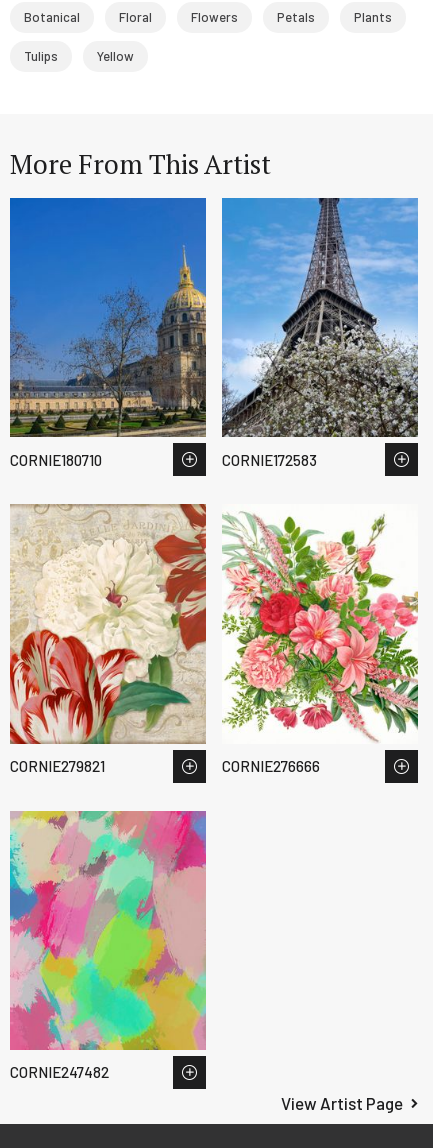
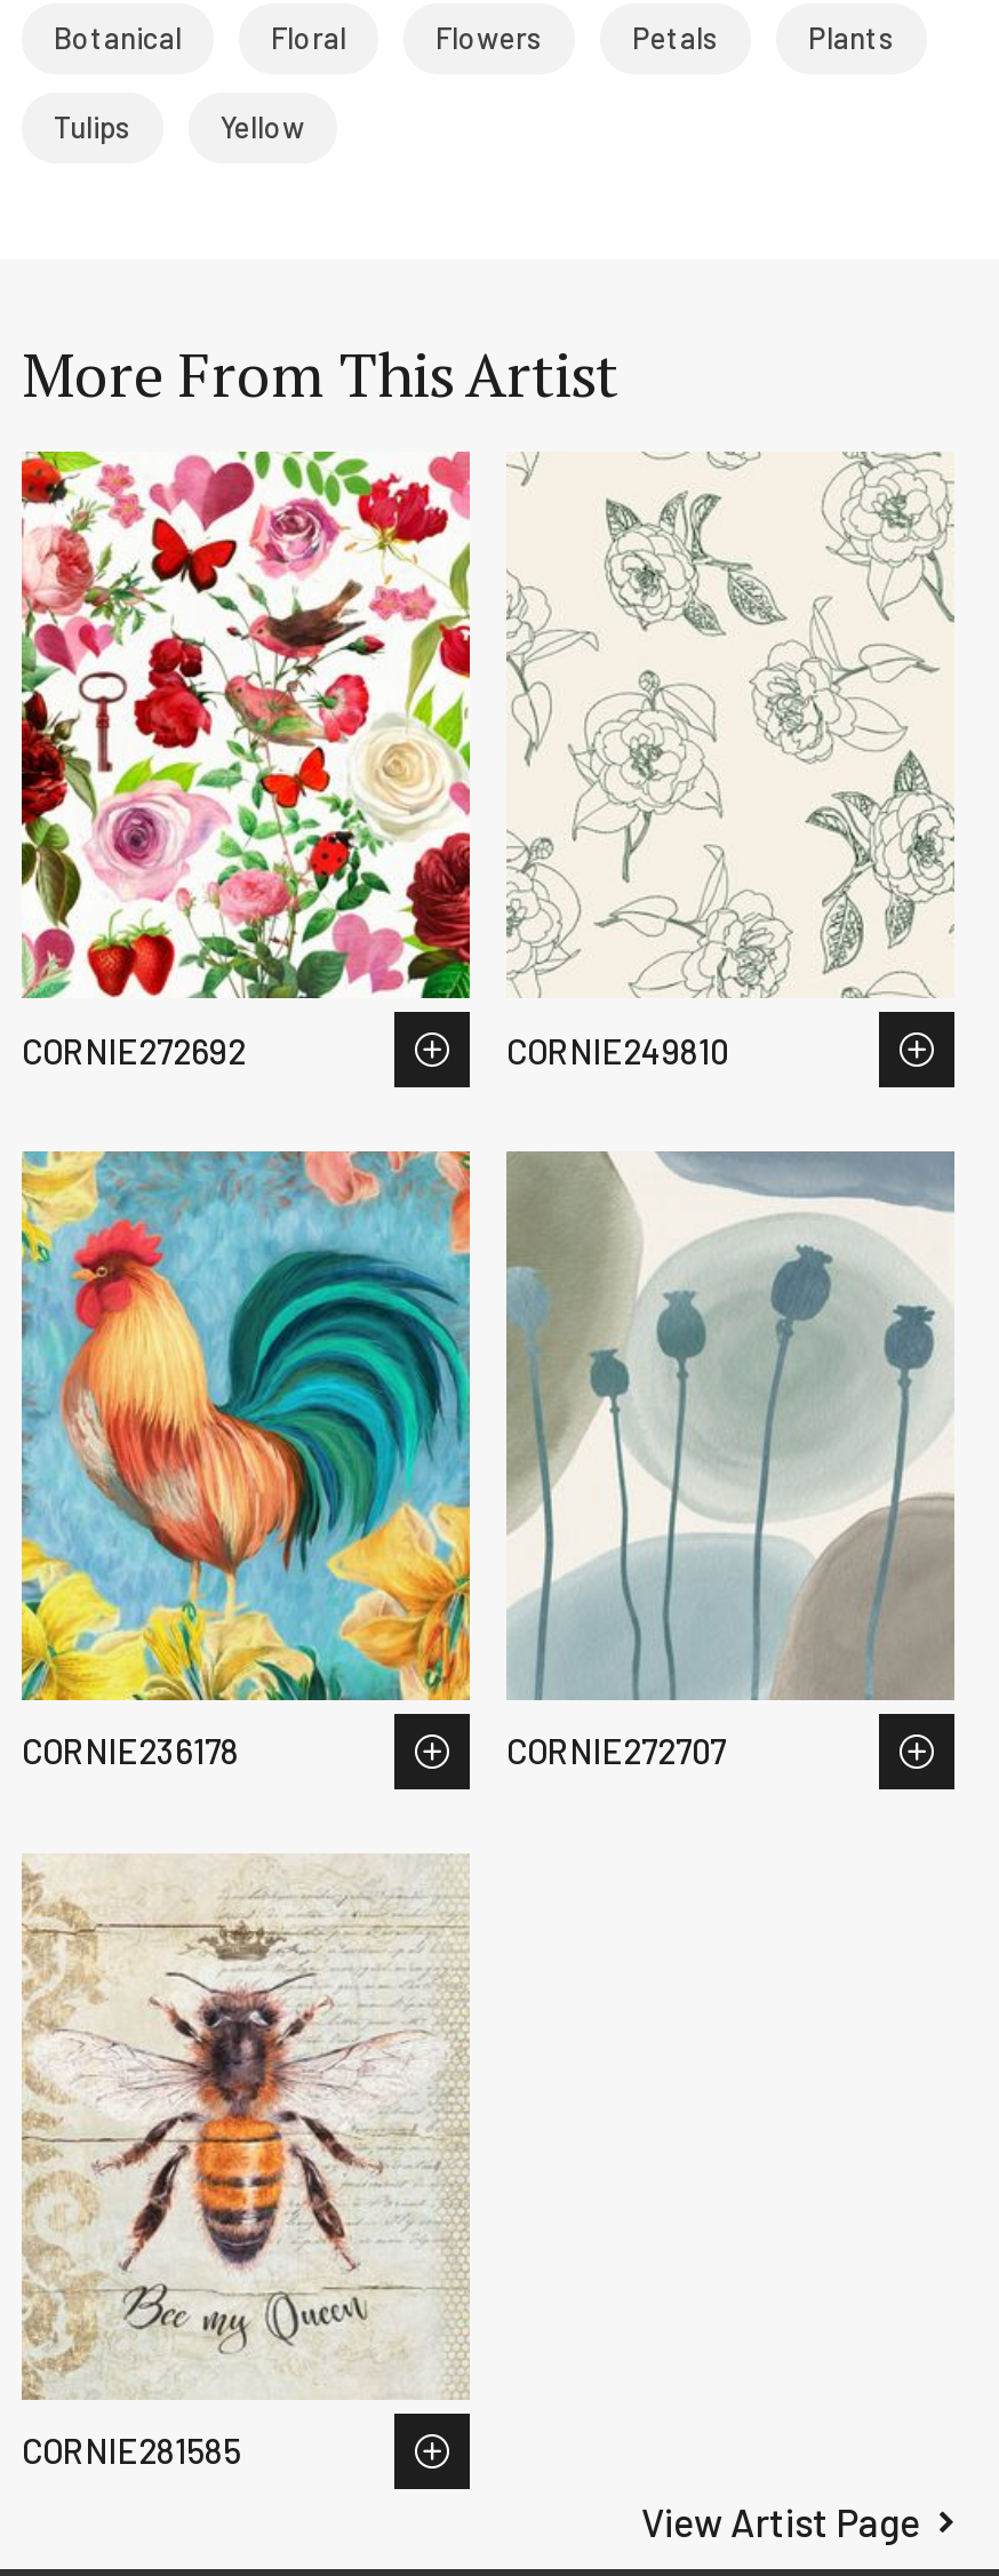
- [image]
- CORNIE180710
- CORNIE172583
+ [image]
+ CORNIE272692
+ CORNIE249810

- [image]
+ [image]

- [image]
- CORNIE279821
- CORNIE276666
+ [image]
+ CORNIE236178
+ CORNIE272707

- [image]
+ [image]

- [image]
- CORNIE247482
+ [image]
+ CORNIE281585
